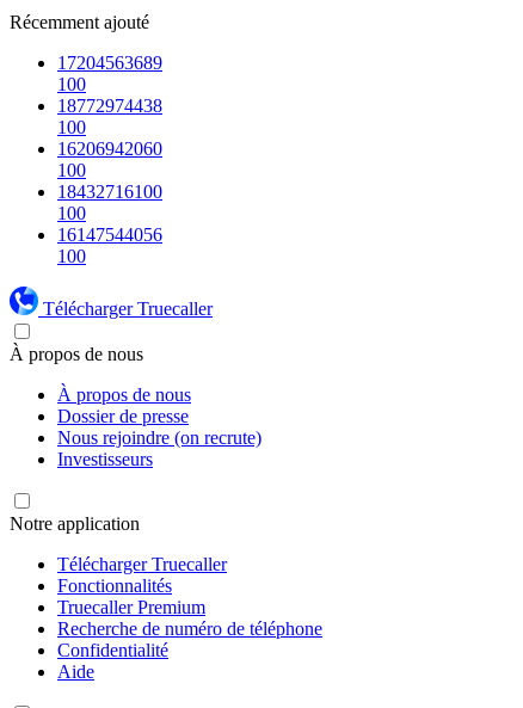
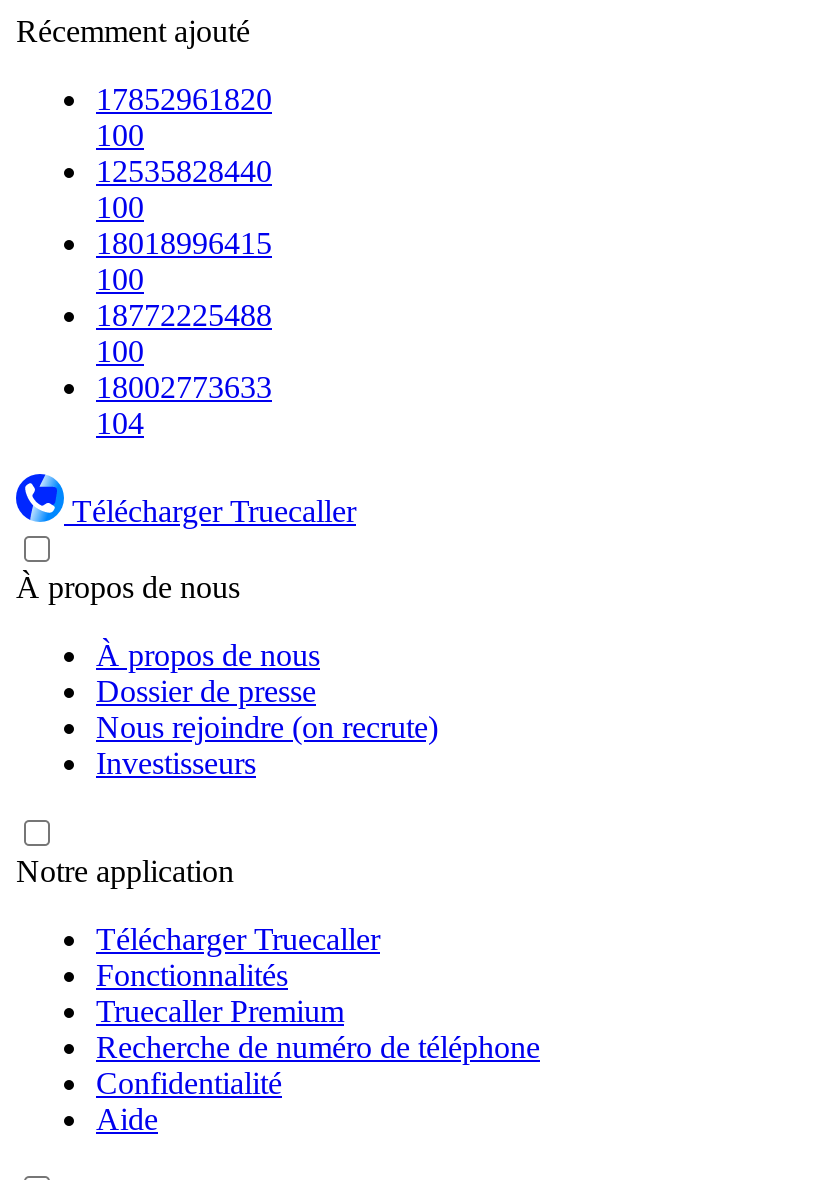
- 17204563689
+ 17852961820

- 18772974438
+ 12535828440

- 16206942060
+ 18018996415

- 18432716100
+ 18772225488

- 16147544056
+ 18002773633

- 100
+ 104
